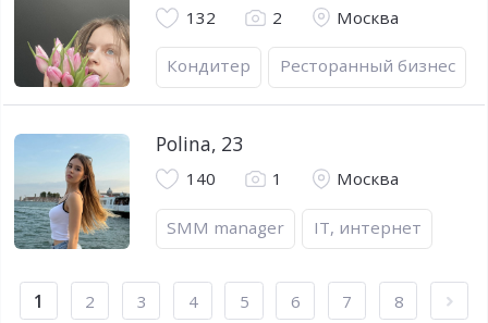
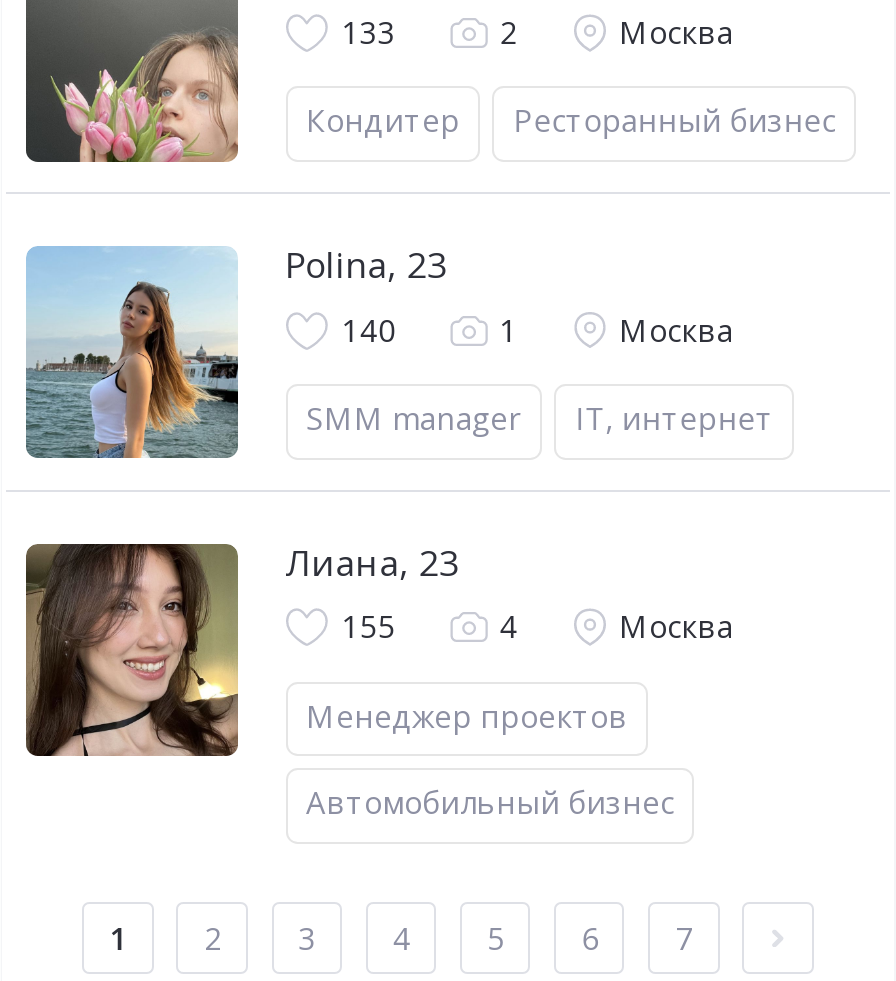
- 132
+ 133

+ [image]
+ Лиана, 23
+ 155
+ 4
+ Москва
+ Менеджер проектов
+ Автомобильный бизнес

- 8
